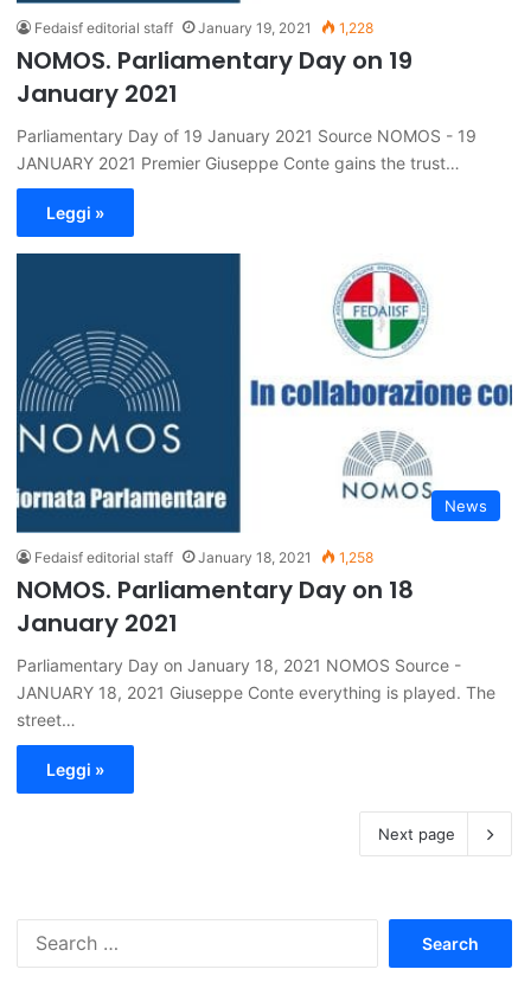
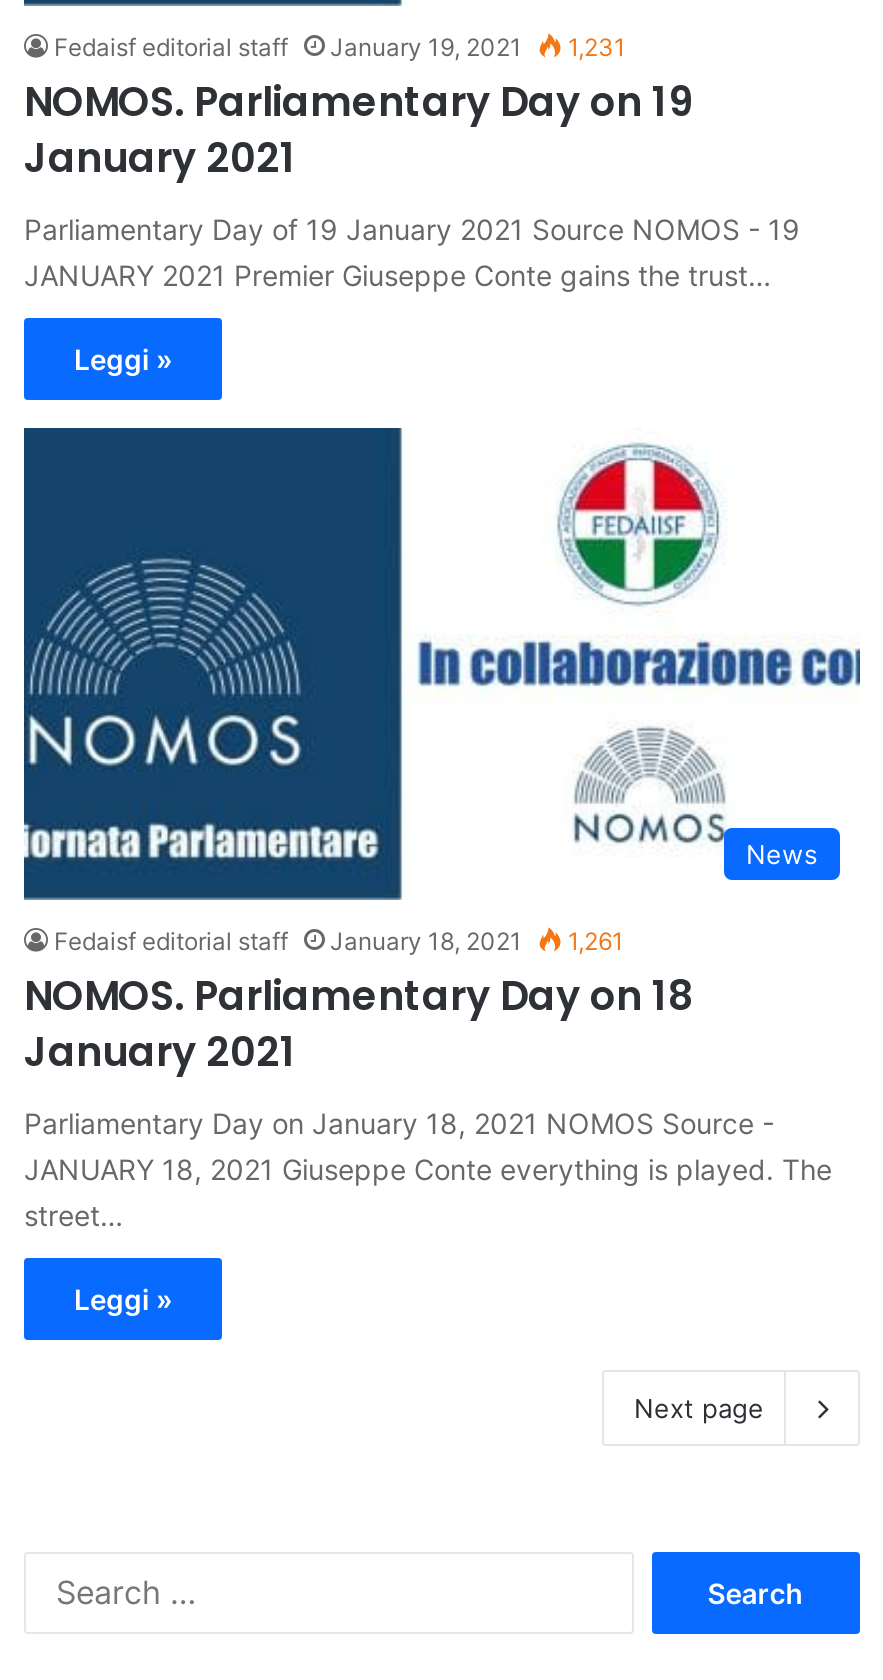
- Fedaisf editorial staff January 19, 2021 1,228
+ Fedaisf editorial staff January 19, 2021 1,231

- Fedaisf editorial staff January 18, 2021 1,258
+ Fedaisf editorial staff January 18, 2021 1,261
